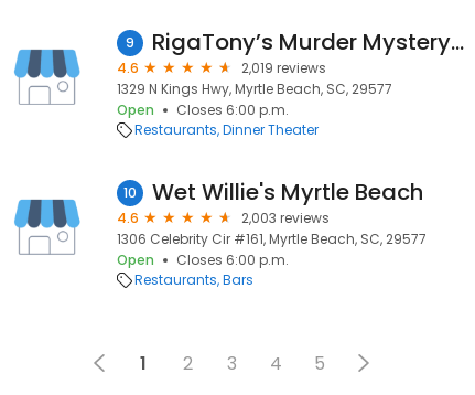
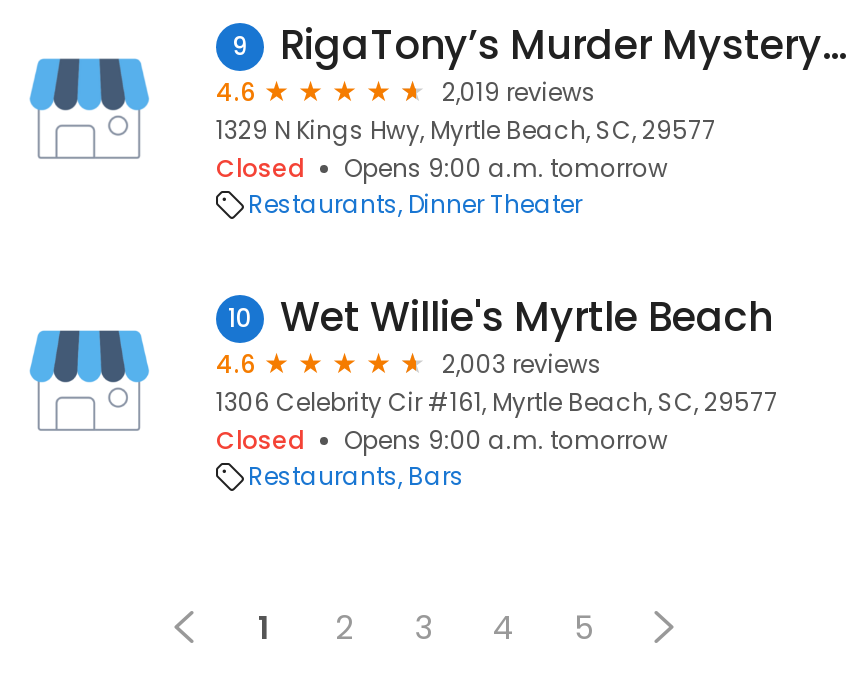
- Open
- Closes 6:00 p.m.
+ Closed
+ Opens 9:00 a.m. tomorrow

- Open
- Closes 6:00 p.m.
+ Closed
+ Opens 9:00 a.m. tomorrow
